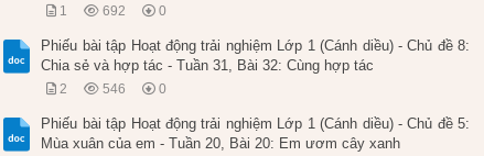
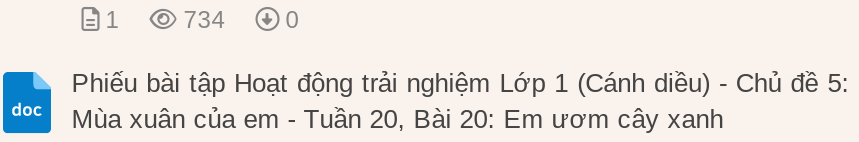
- 692
- 0
- Phiếu bài tập Hoạt động trải nghiệm Lớp 1 (Cánh diều) - Chủ đề 8:
- Chia sẻ và hợp tác - Tuần 31, Bài 32: Cùng hợp tác
- 2
- 546
+ 734
